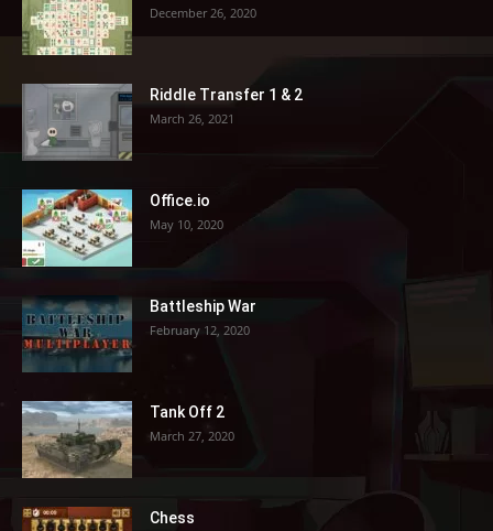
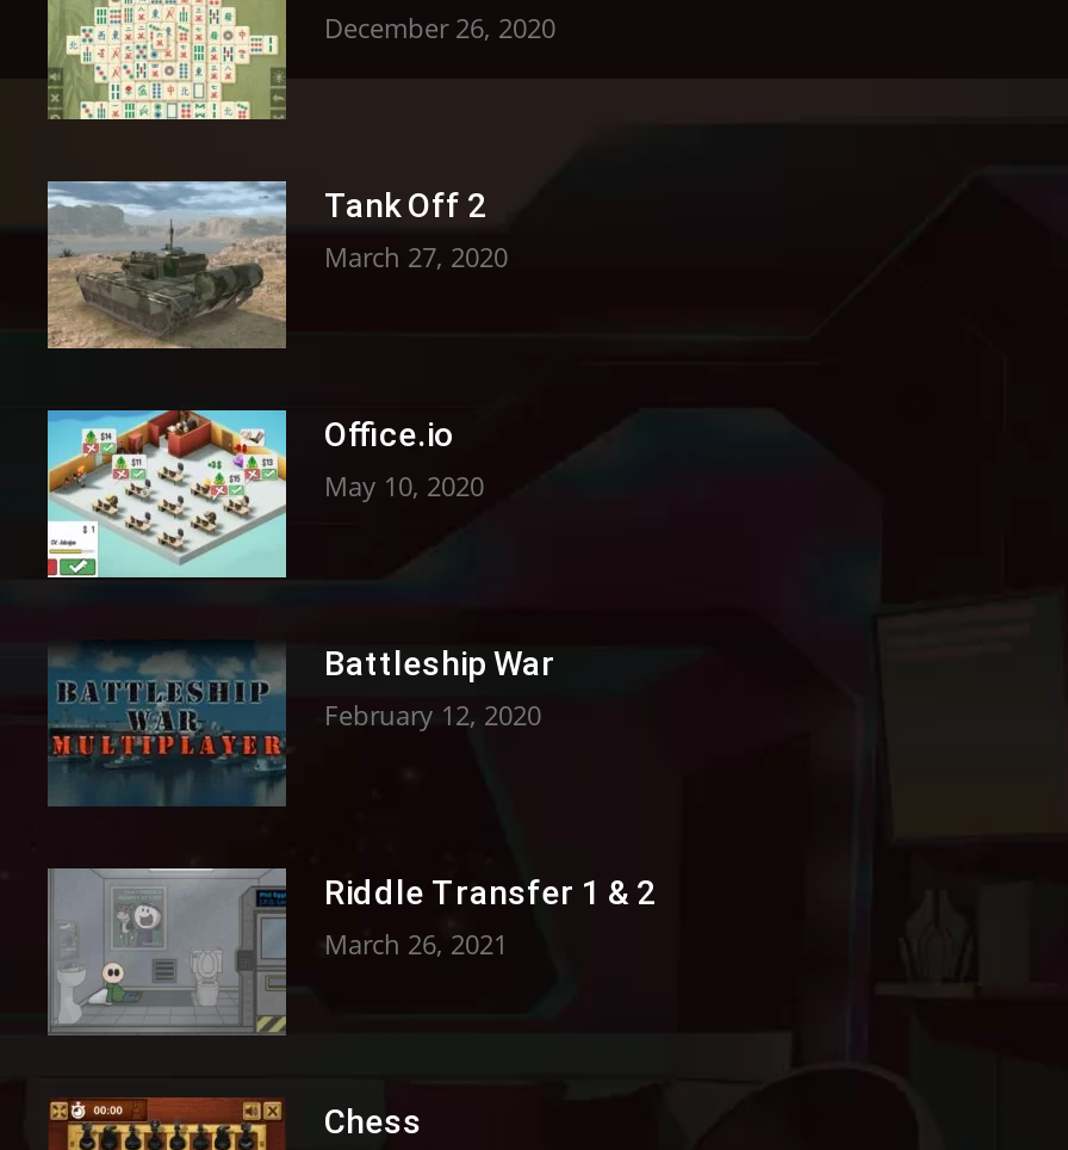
moved down: [image] | Riddle Transfer 1 & 2 | March 26, 2021

moved up: [image] | Tank Off 2 | March 27, 2020
